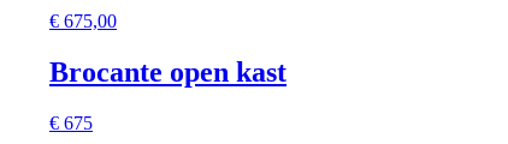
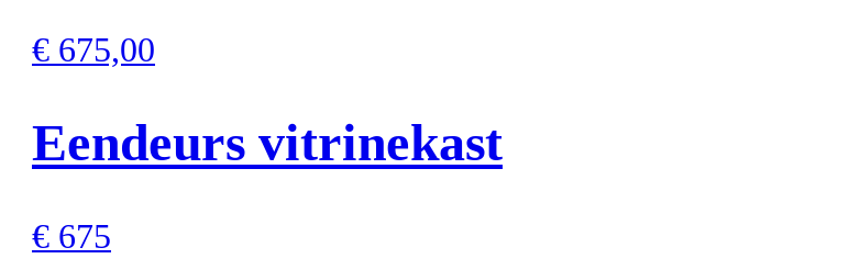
- Brocante open kast
+ Eendeurs vitrinekast
